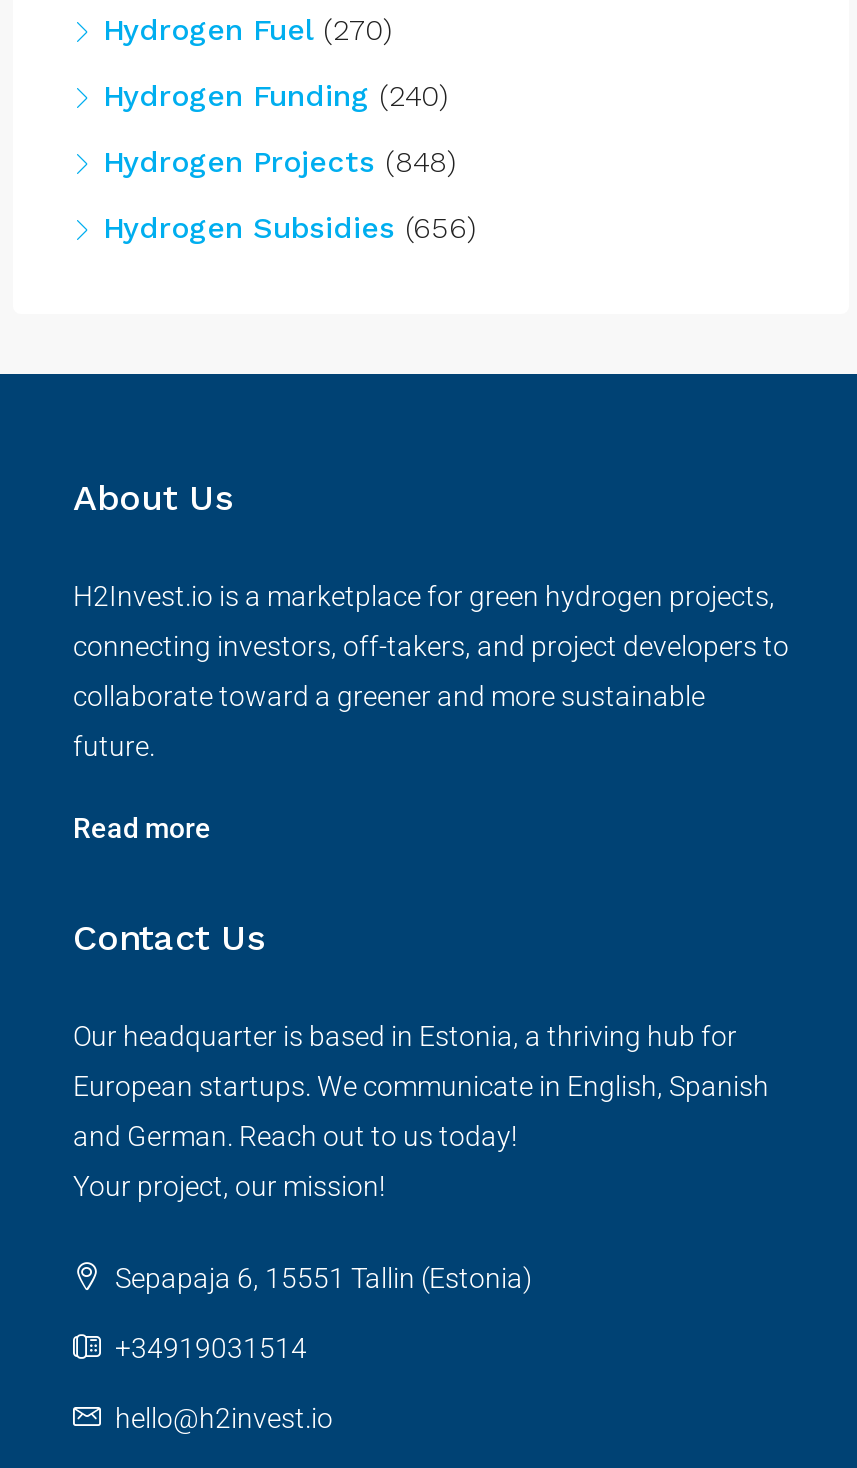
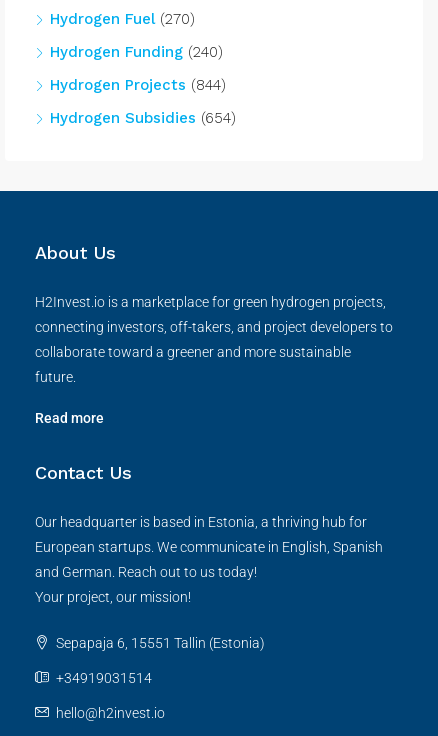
- Hydrogen Projects (848)
+ Hydrogen Projects (844)

- Hydrogen Subsidies (656)
+ Hydrogen Subsidies (654)
